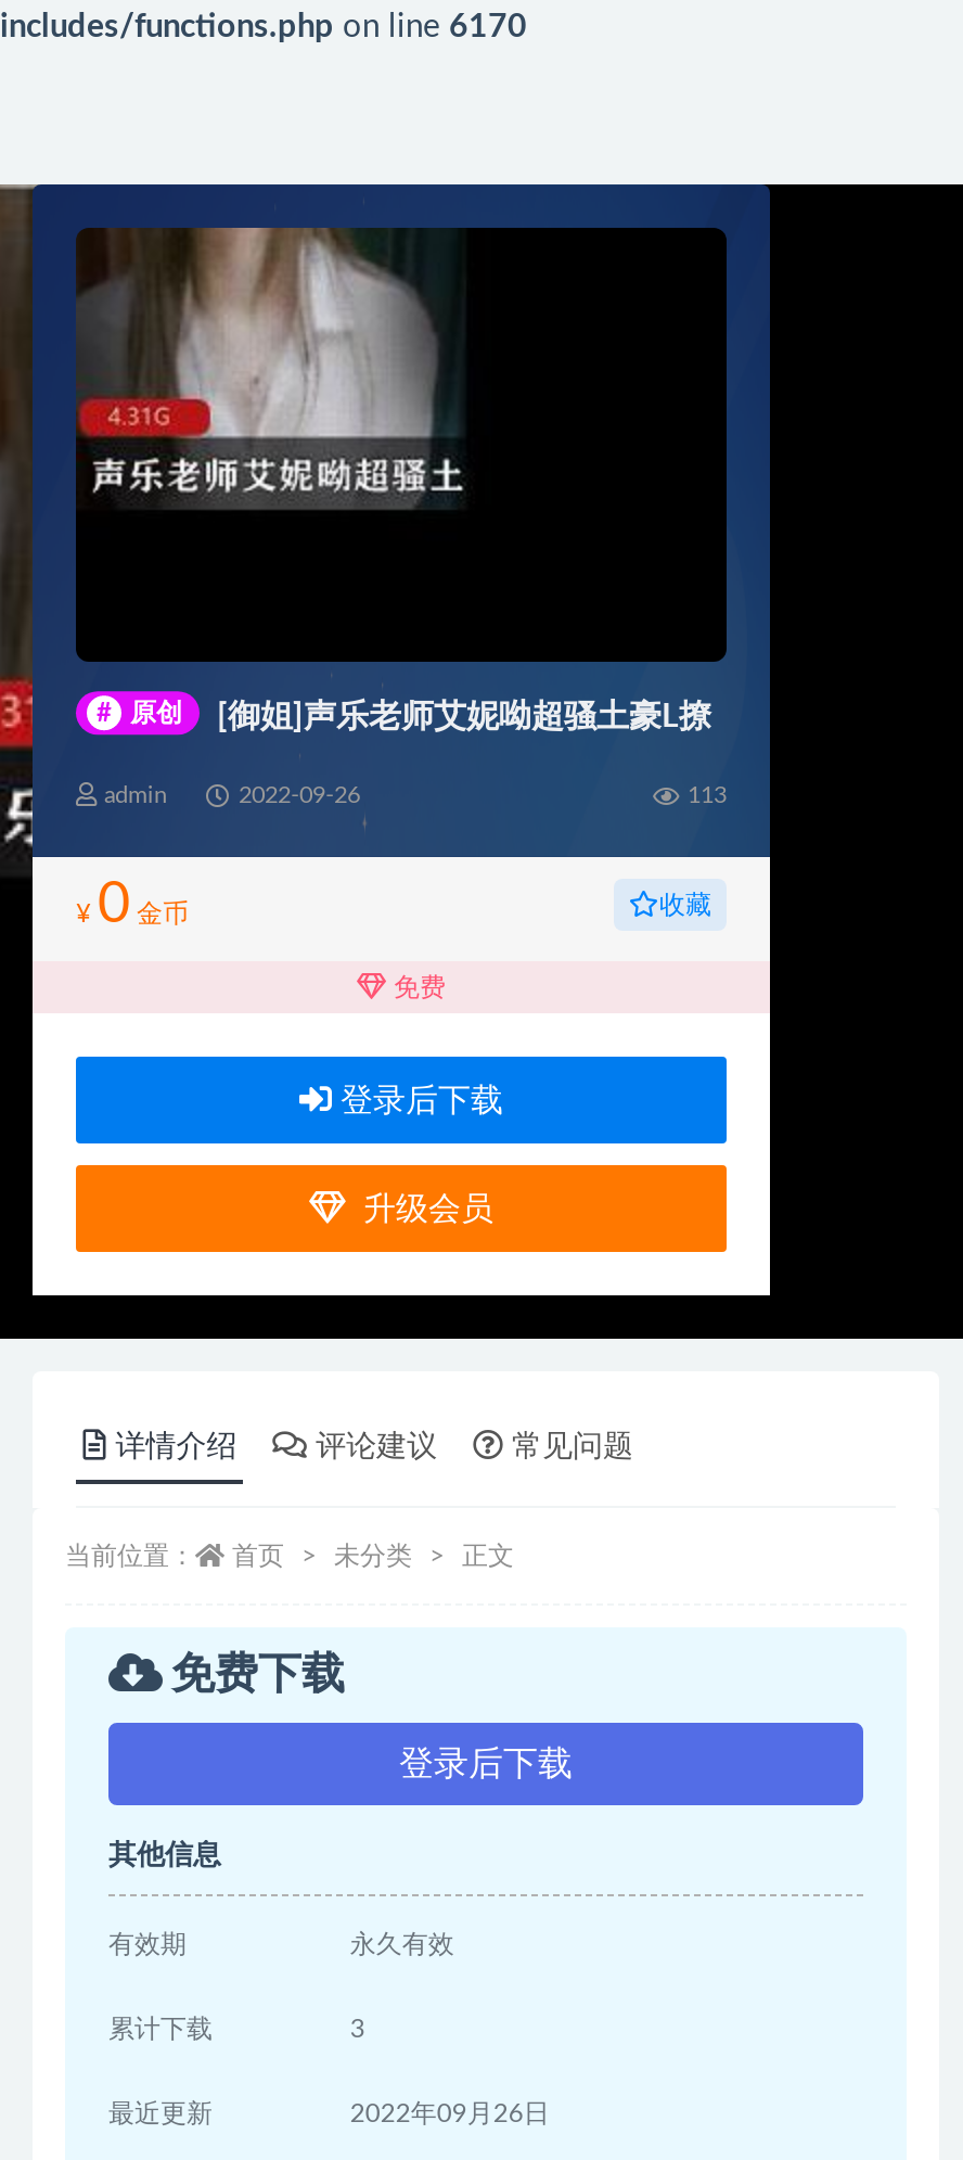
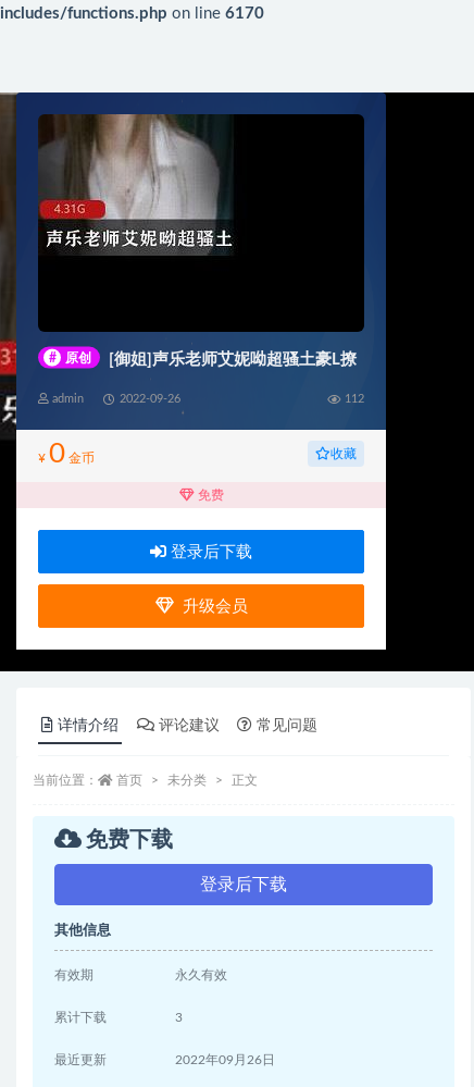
- 113
+ 112
